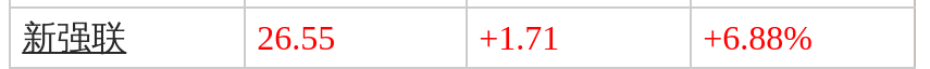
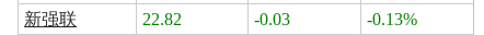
- 26.55
+ 22.82

- +1.71
+ -0.03

- +6.88%
+ -0.13%
